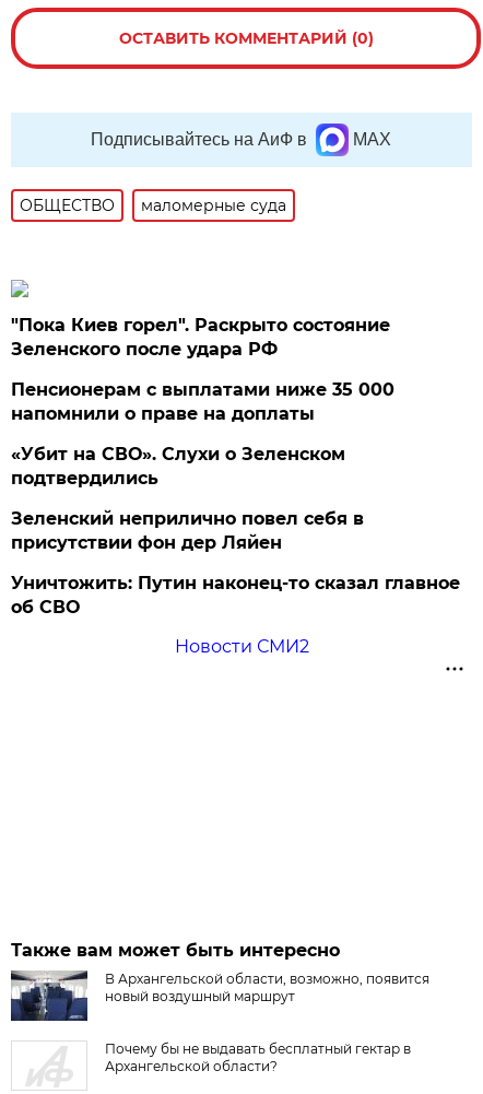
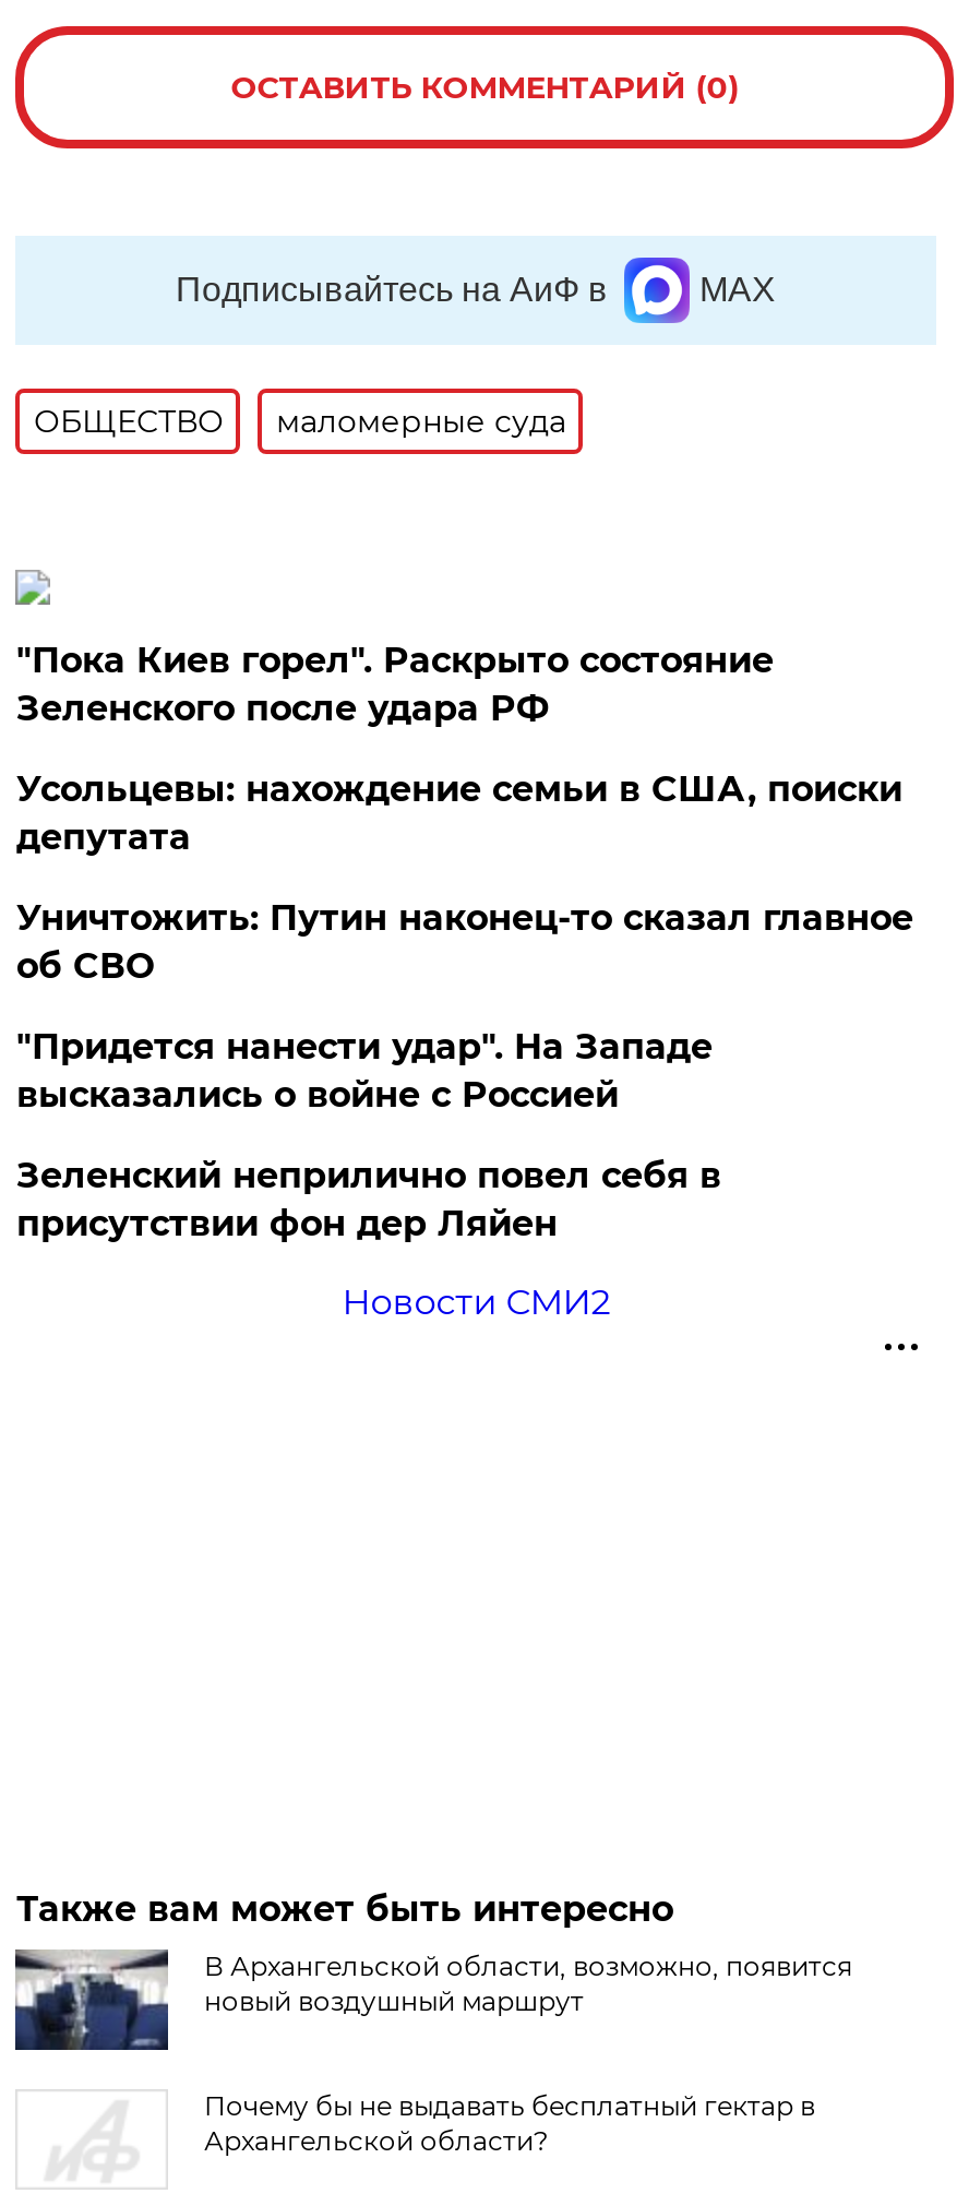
- Пенсионерам с выплатами ниже 35 000
- напомнили о праве на доплаты
- «Убит на СВО». Слухи о Зеленском
- подтвердились
+ Усольцевы: нахождение семьи в США, поиски
+ депутата
+ "Придется нанести удар". На Западе
+ высказались о войне с Россией

moved down: Зеленский неприлично повел cебя в | присутствии фон дер Ляйен

moved up: Уничтожить: Путин наконец-то сказал главное | об СВО
